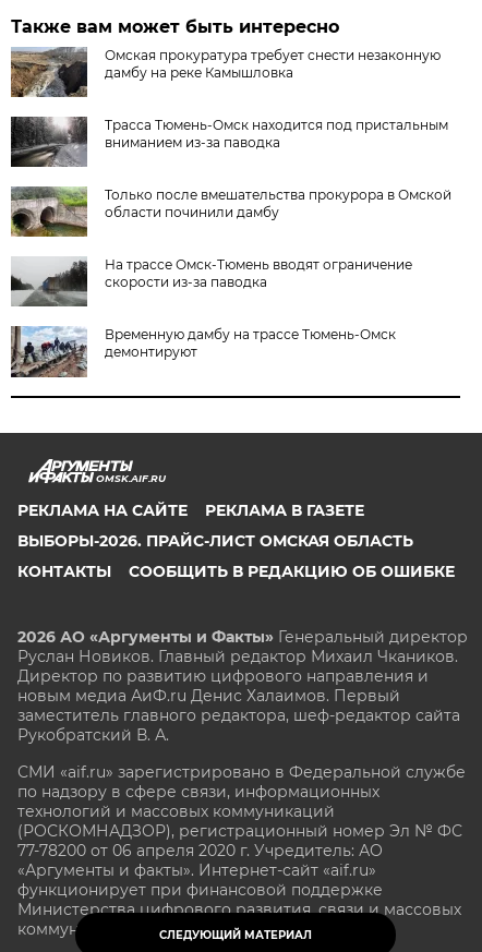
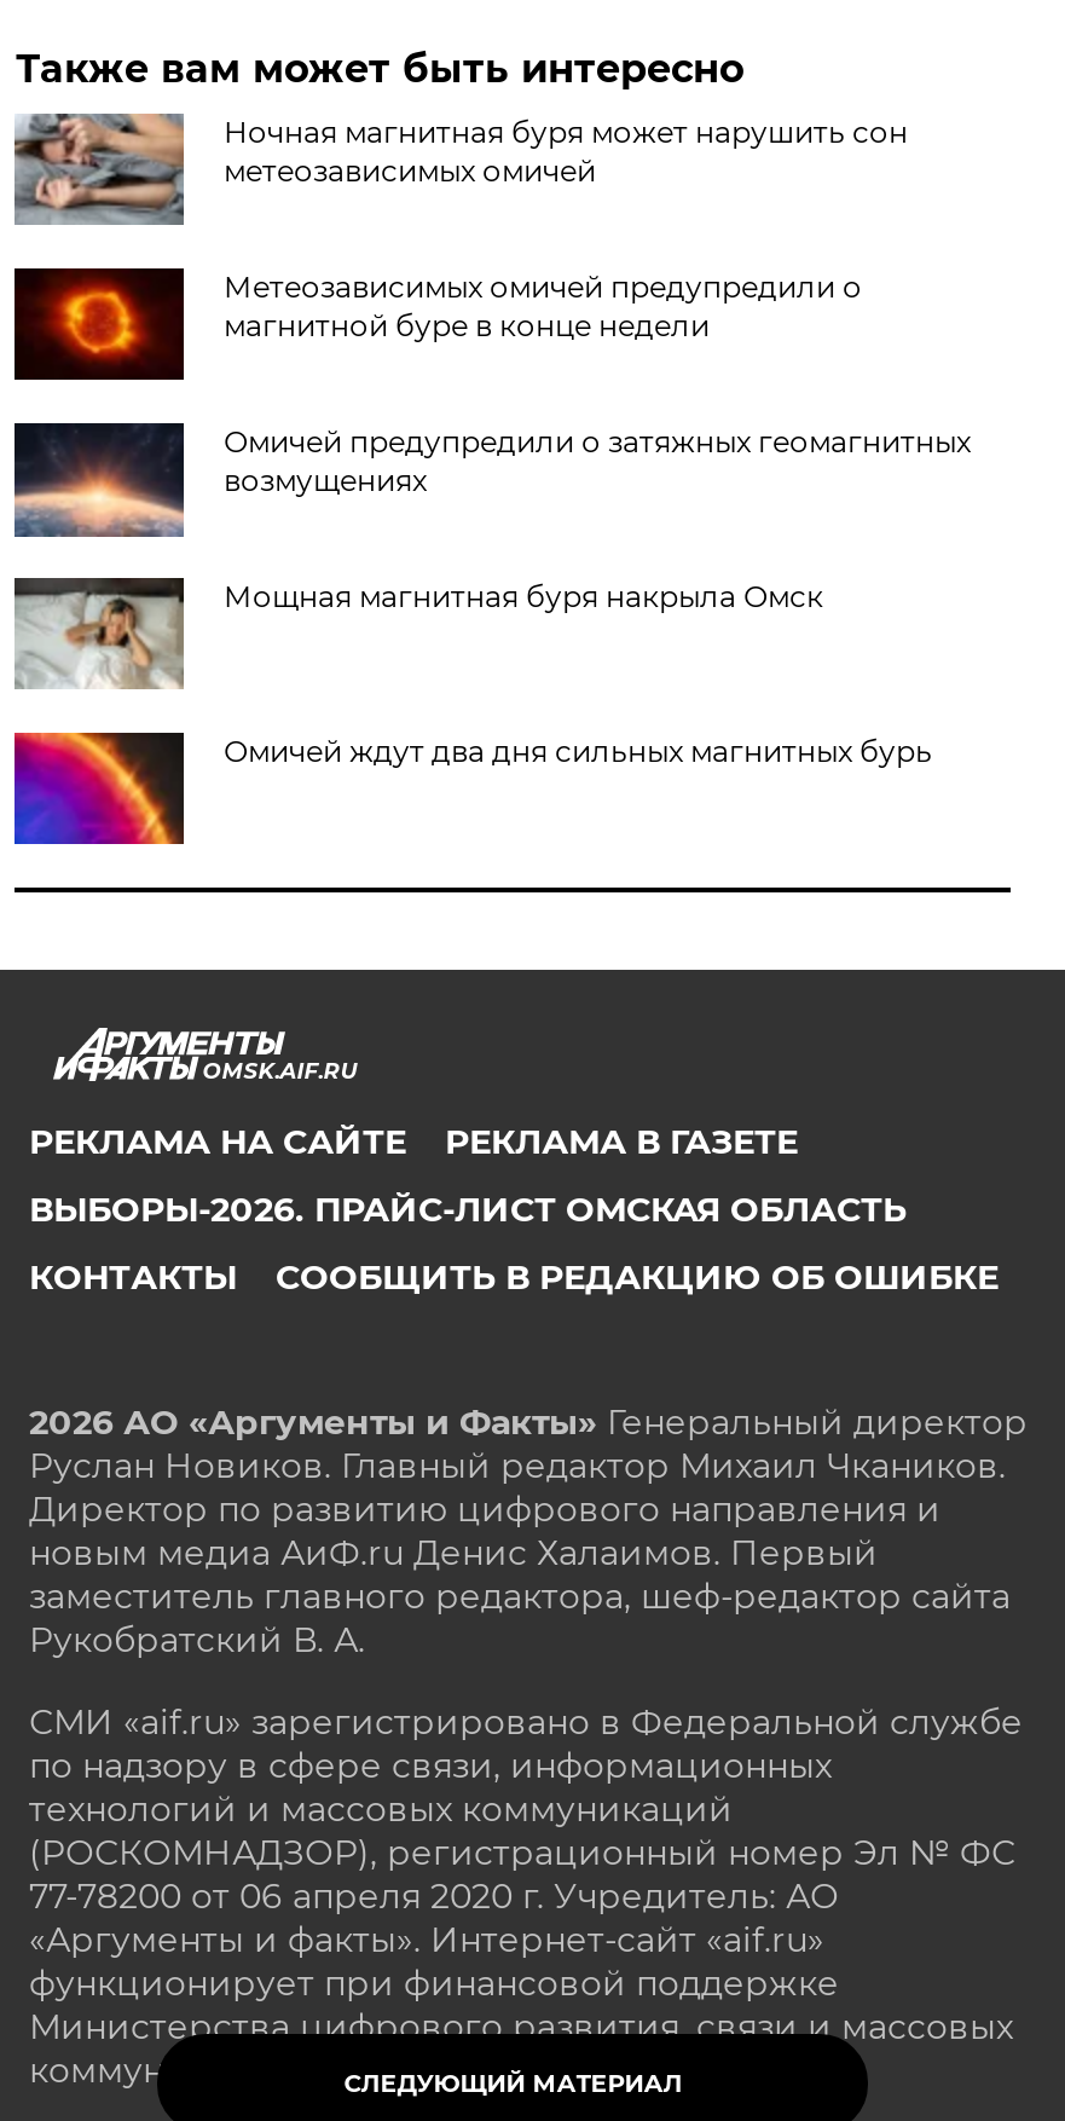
- [image]
- Омская прокуратура требует снести незаконную
- дамбу на реке Камышловка
+ [image]
+ Ночная магнитная буря может нарушить сон
+ метеозависимых омичей

- [image]
- Трасса Тюмень-Омск находится под пристальным
- вниманием из-за паводка
+ [image]
+ Метеозависимых омичей предупредили о
+ магнитной буре в конце недели

- [image]
- Только после вмешательства прокурора в Омской
- области починили дамбу
+ [image]
+ Омичей предупредили о затяжных геомагнитных
+ возмущениях

- [image]
- На трассе Омск-Тюмень вводят ограничение
- скорости из-за паводка
+ [image]
+ Мощная магнитная буря накрыла Омск

- [image]
- Временную дамбу на трассе Тюмень-Омск
- демонтируют
+ [image]
+ Омичей ждут два дня сильных магнитных бурь
